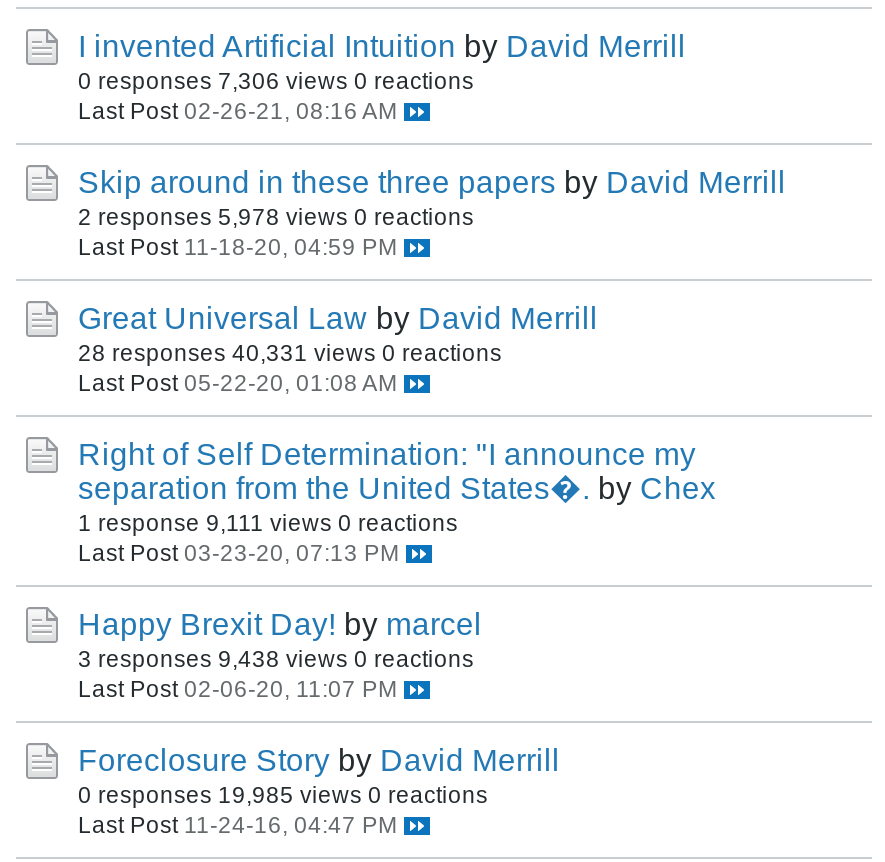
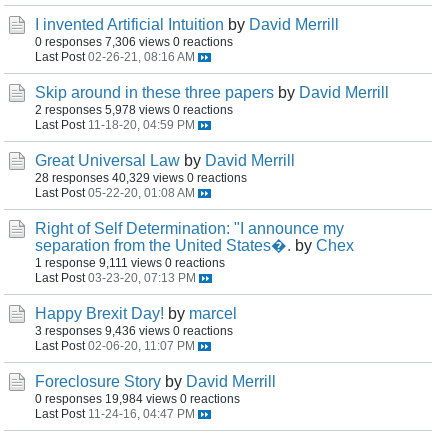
- 28 responses 40,331 views 0 reactions
+ 28 responses 40,329 views 0 reactions

- 3 responses 9,438 views 0 reactions
+ 3 responses 9,436 views 0 reactions

- 0 responses 19,985 views 0 reactions
+ 0 responses 19,984 views 0 reactions
